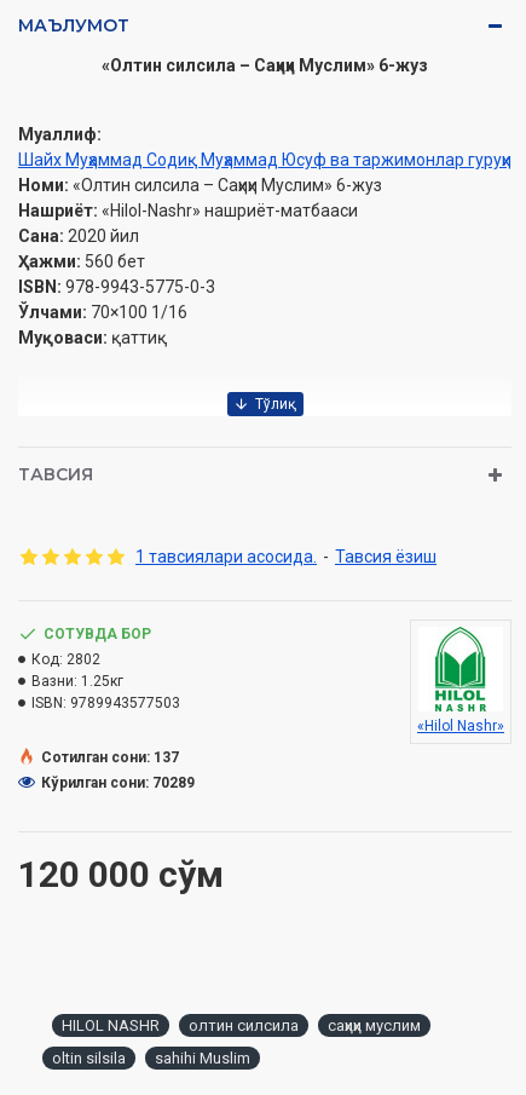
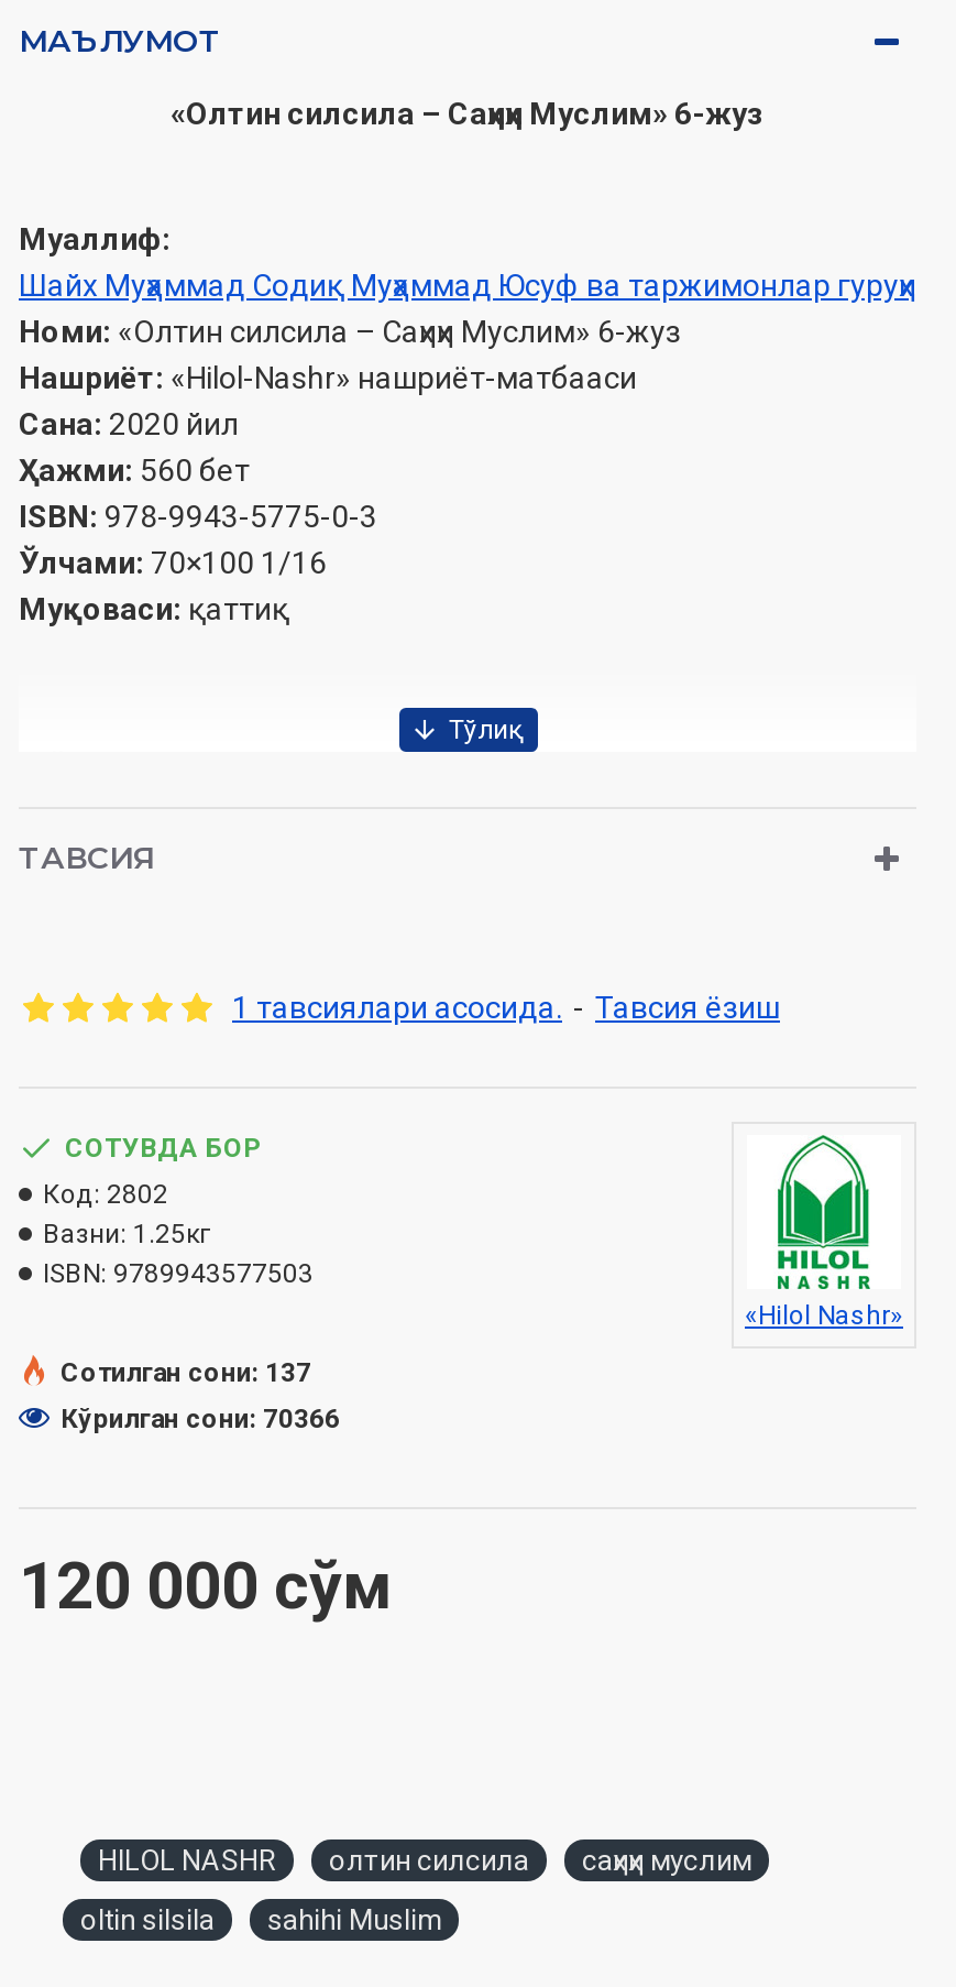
- Кўрилган сони: 70289
+ Кўрилган сони: 70366
